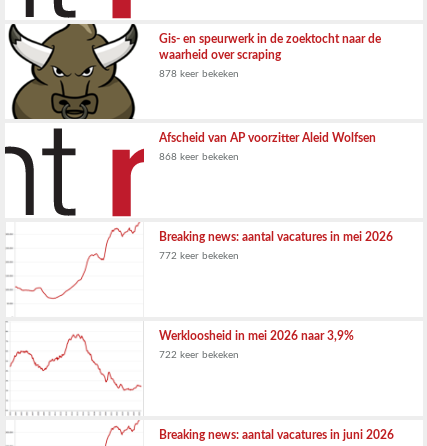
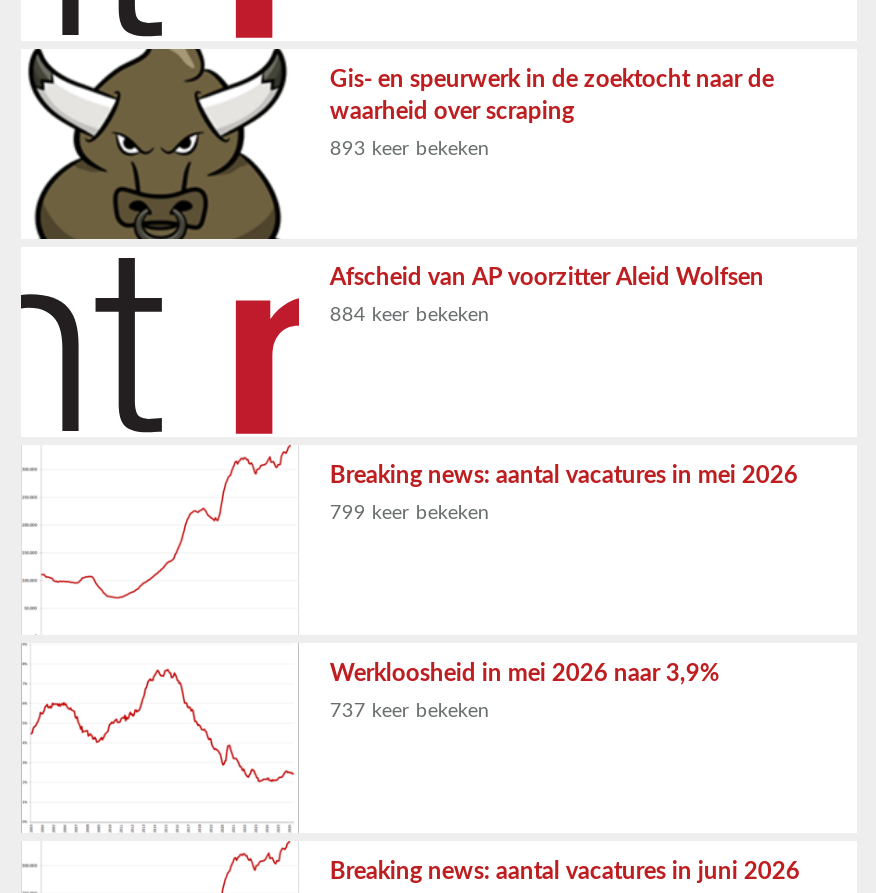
- 878 keer bekeken
+ 893 keer bekeken

- 868 keer bekeken
+ 884 keer bekeken

- 772 keer bekeken
+ 799 keer bekeken

- 722 keer bekeken
+ 737 keer bekeken
